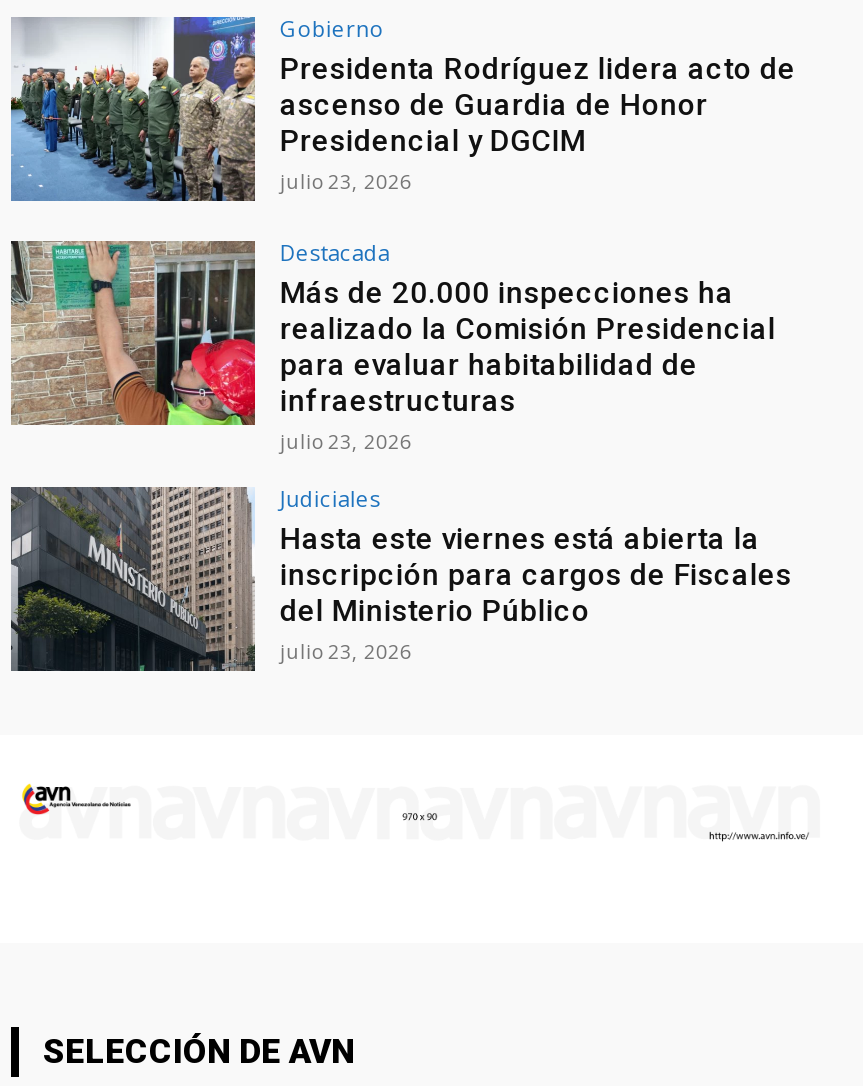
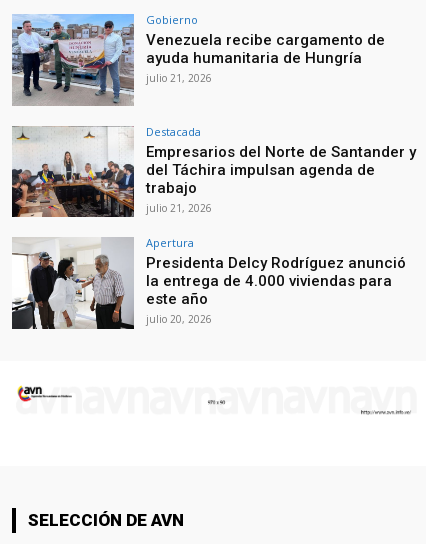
- [image]
- Presidenta Rodríguez lidera acto de
- ascenso de Guardia de Honor
- Presidencial y DGCIM
- julio 23, 2026
+ [image]
+ Venezuela recibe cargamento de
+ ayuda humanitaria de Hungría
+ julio 21, 2026

- [image]
- Más de 20.000 inspecciones ha
- realizado la Comisión Presidencial
- para evaluar habitabilidad de
- infraestructuras
- julio 23, 2026
+ [image]
+ Empresarios del Norte de Santander y
+ del Táchira impulsan agenda de
+ trabajo
+ julio 21, 2026

- [image]
- Judiciales
- Hasta este viernes está abierta la
- inscripción para cargos de Fiscales
- del Ministerio Público
- julio 23, 2026
+ [image]
+ Apertura
+ Presidenta Delcy Rodríguez anunció
+ la entrega de 4.000 viviendas para
+ este año
+ julio 20, 2026
